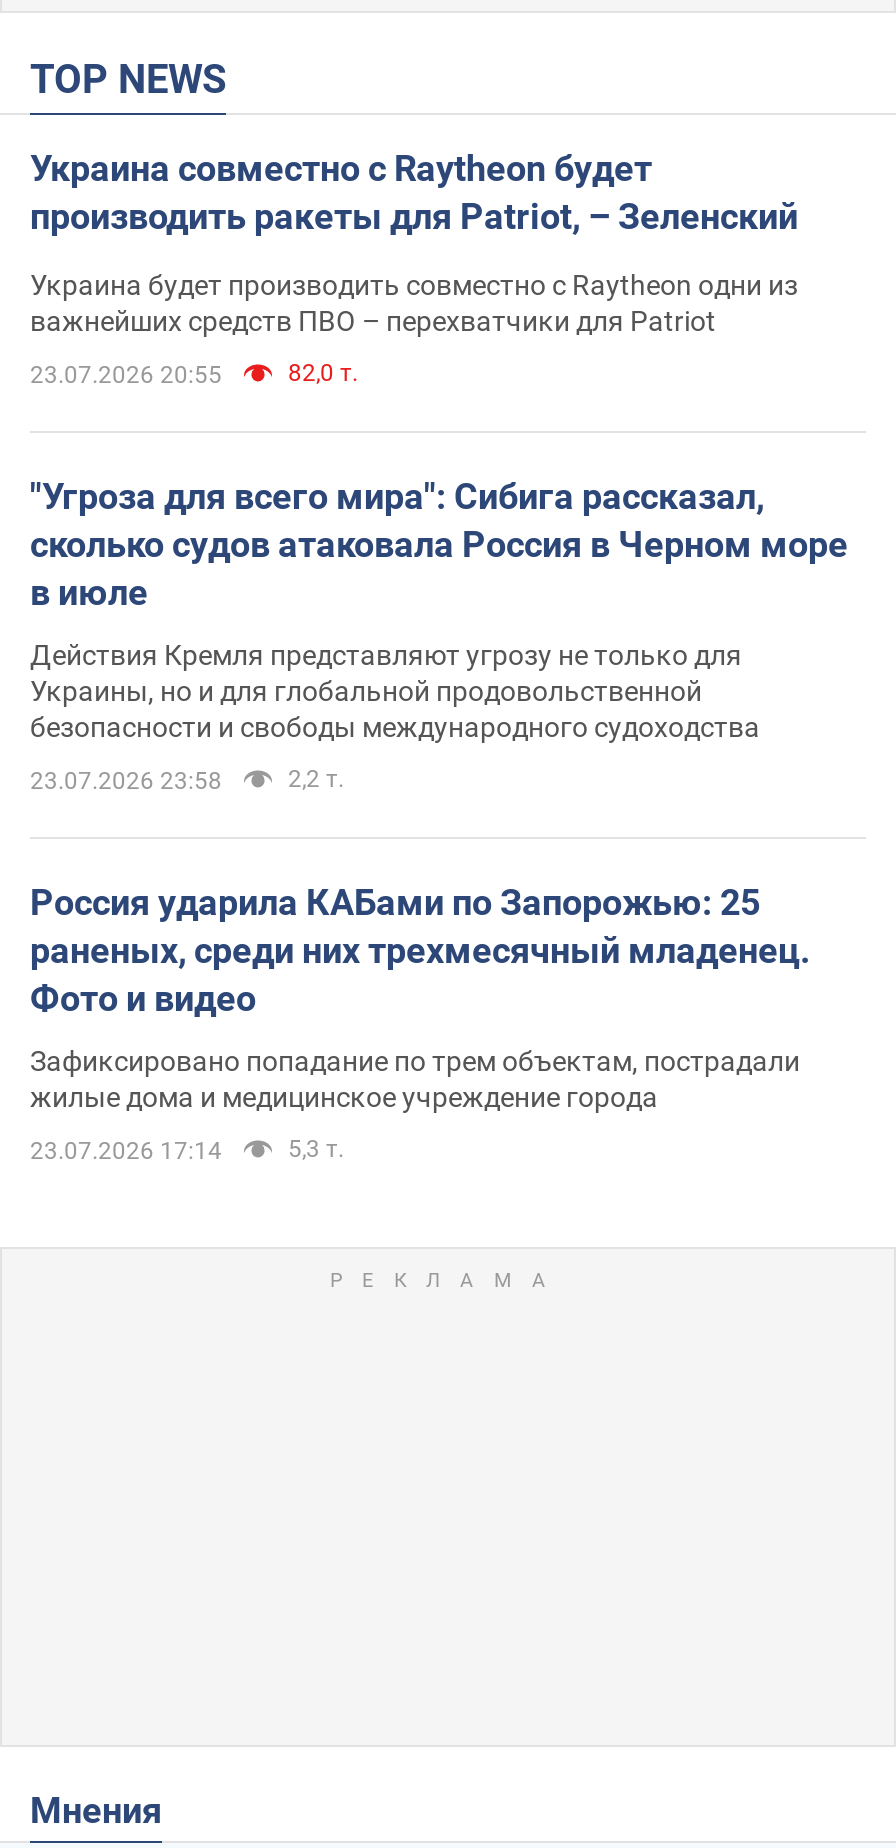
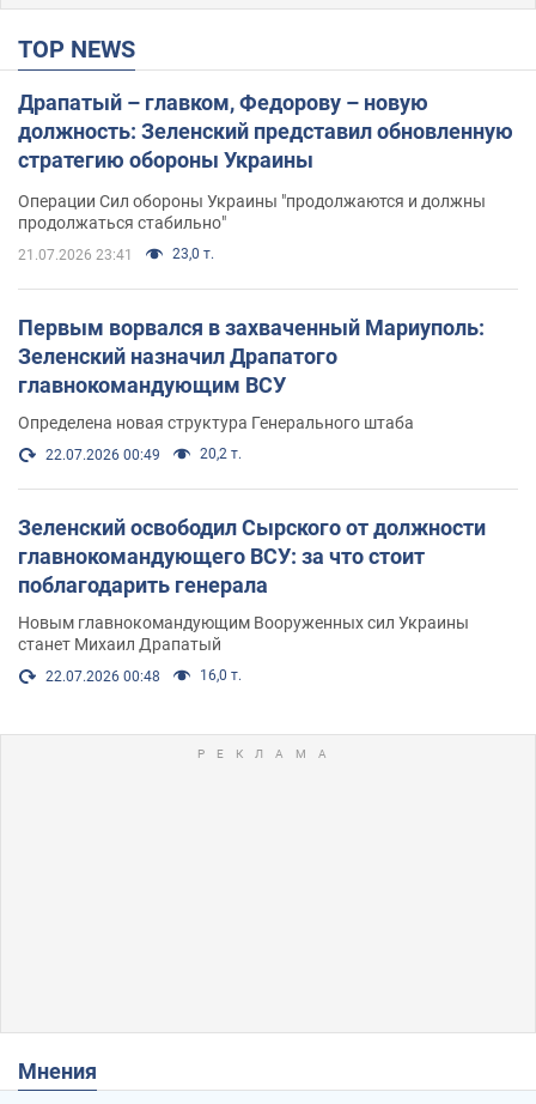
- Украина совместно с Raytheon будет
- производить ракеты для Patriot, – Зеленский
+ Драпатый – главком, Федорову – новую
+ должность: Зеленский представил обновленную
+ стратегию обороны Украины

- Украина будет производить совместно с Raytheon одни из
- важнейших средств ПВО – перехватчики для Patriot
+ Операции Сил обороны Украины "продолжаются и должны
+ продолжаться стабильно"

- 23.07.2026 20:55
- 82,0 т.
+ 21.07.2026 23:41
+ 23,0 т.

- "Угроза для всего мира": Сибига рассказал,
- сколько судов атаковала Россия в Черном море
- в июле
+ Первым ворвался в захваченный Мариуполь:
+ Зеленский назначил Драпатого
+ главнокомандующим ВСУ

- Действия Кремля представляют угрозу не только для
- Украины, но и для глобальной продовольственной
- безопасности и свободы международного судоходства
+ Определена новая структура Генерального штаба

- 23.07.2026 23:58
- 2,2 т.
+ 22.07.2026 00:49
+ 20,2 т.

- Россия ударила КАБами по Запорожью: 25
- раненых, среди них трехмесячный младенец.
- Фото и видео
+ Зеленский освободил Сырского от должности
+ главнокомандующего ВСУ: за что стоит
+ поблагодарить генерала

- Зафиксировано попадание по трем объектам, пострадали
- жилые дома и медицинское учреждение города
+ Новым главнокомандующим Вооруженных сил Украины
+ станет Михаил Драпатый

- 23.07.2026 17:14
- 5,3 т.
+ 22.07.2026 00:48
+ 16,0 т.
